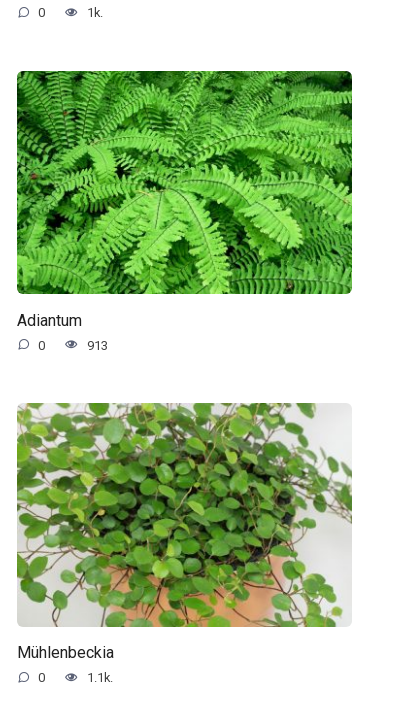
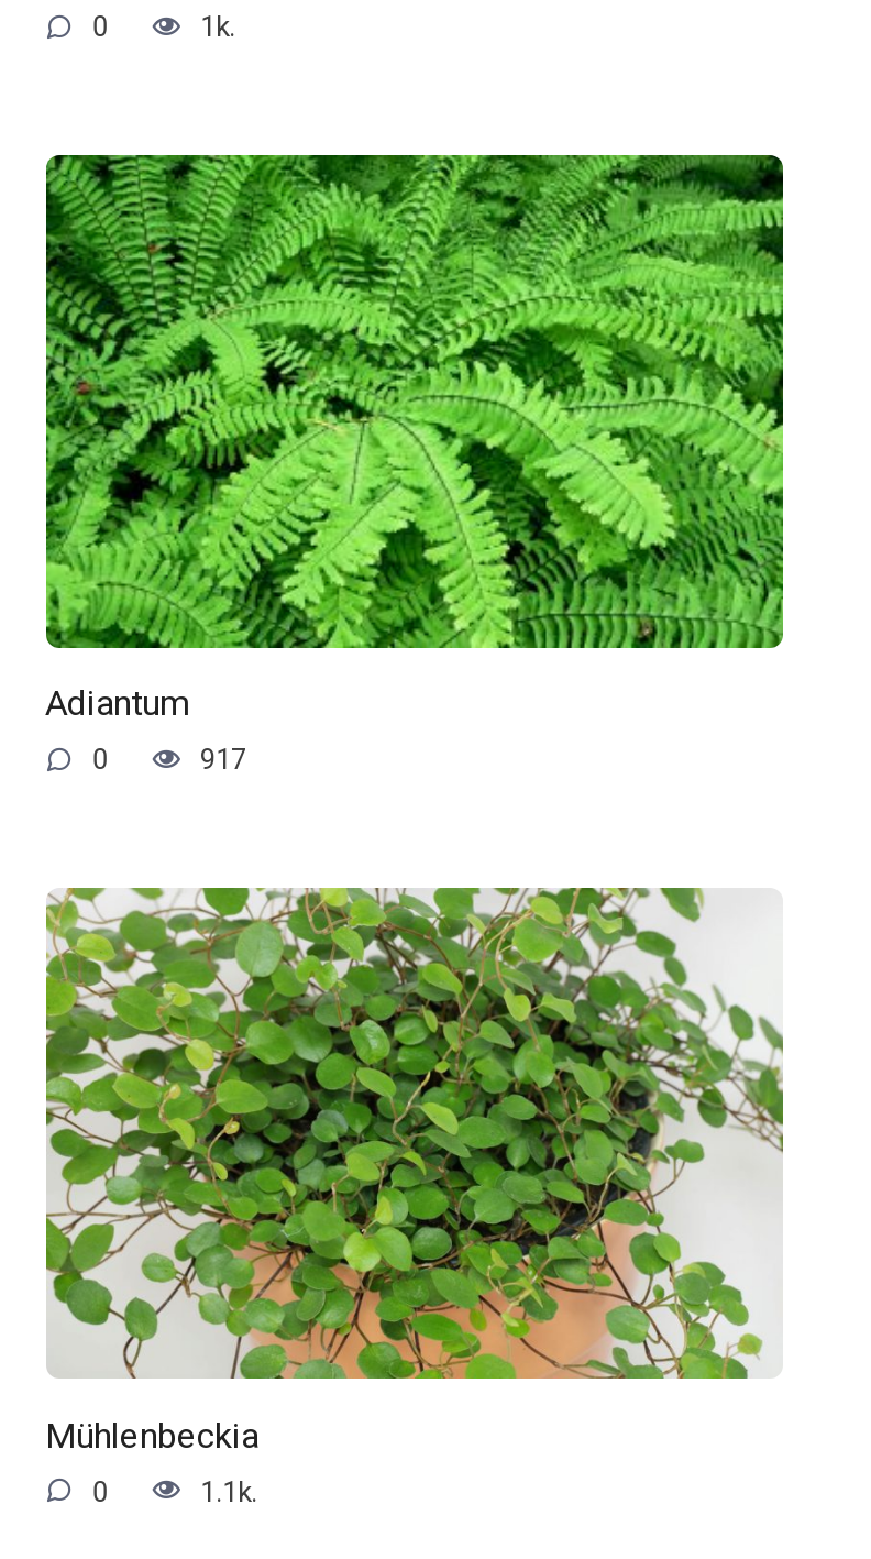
- 913
+ 917
